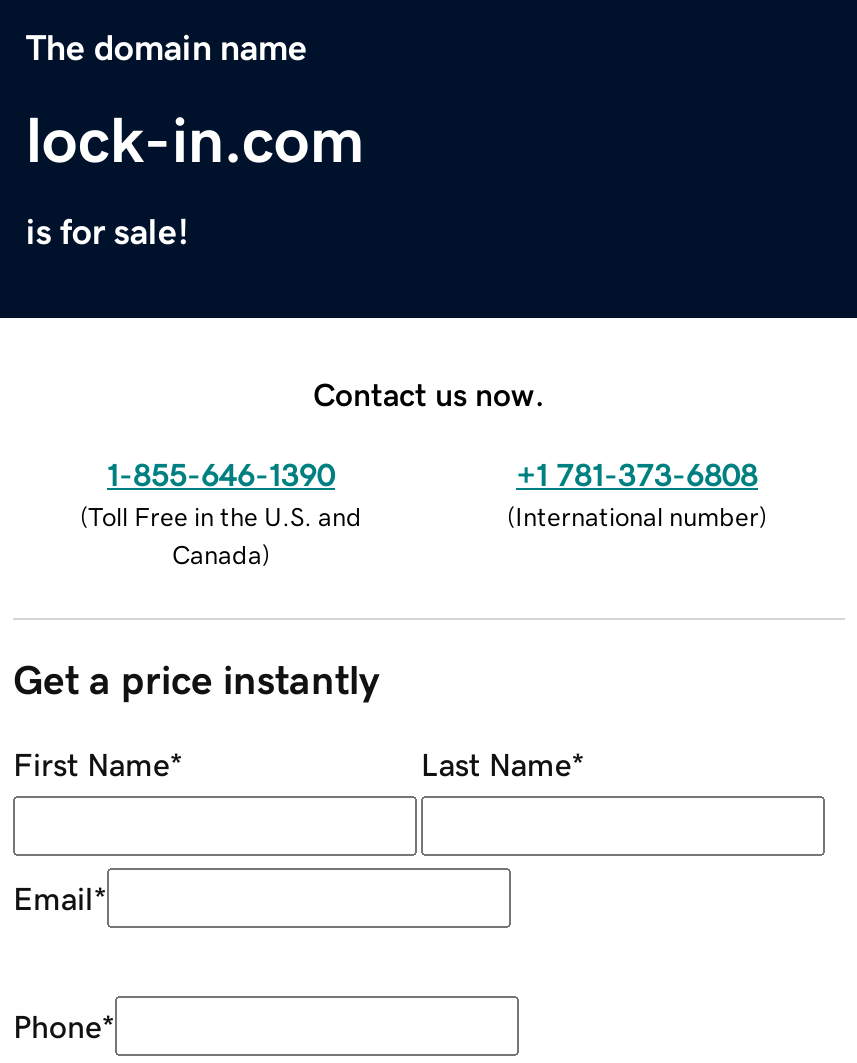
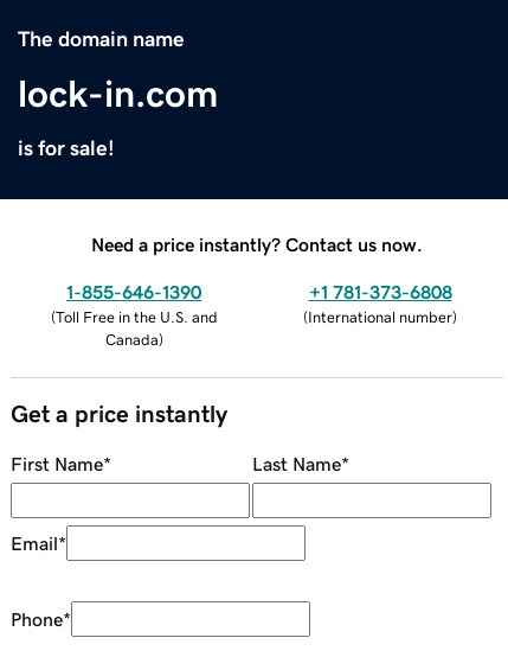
- Contact us now.
+ Need a price instantly? Contact us now.
